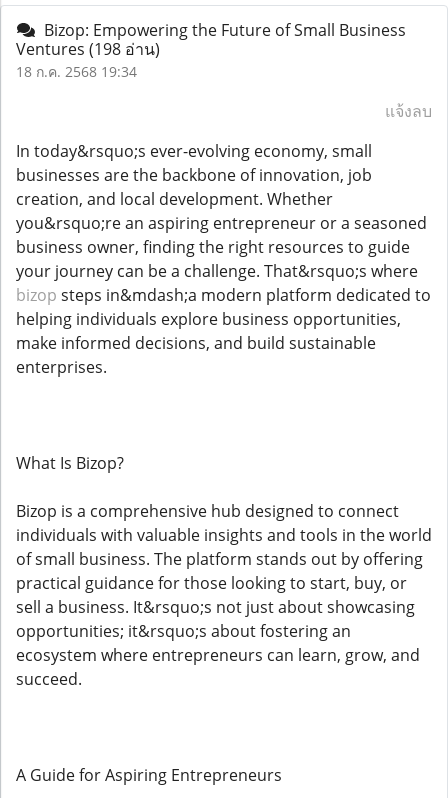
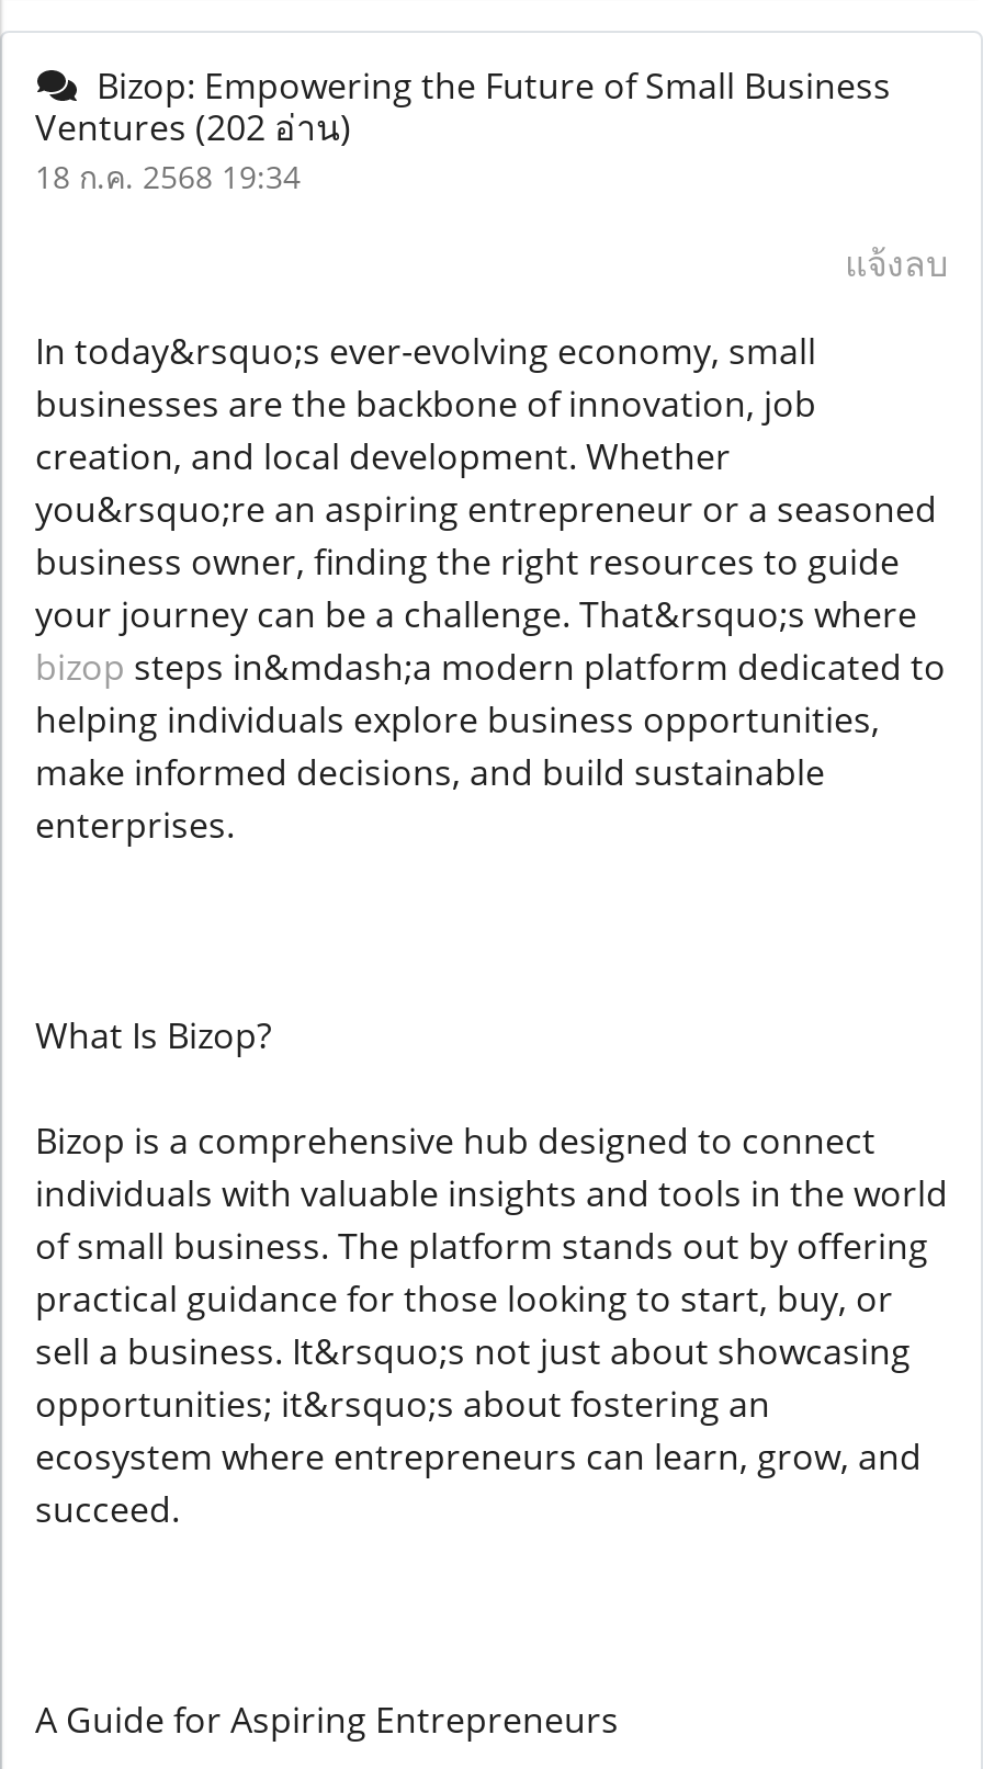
- Ventures (198 อ่าน)
+ Ventures (202 อ่าน)
